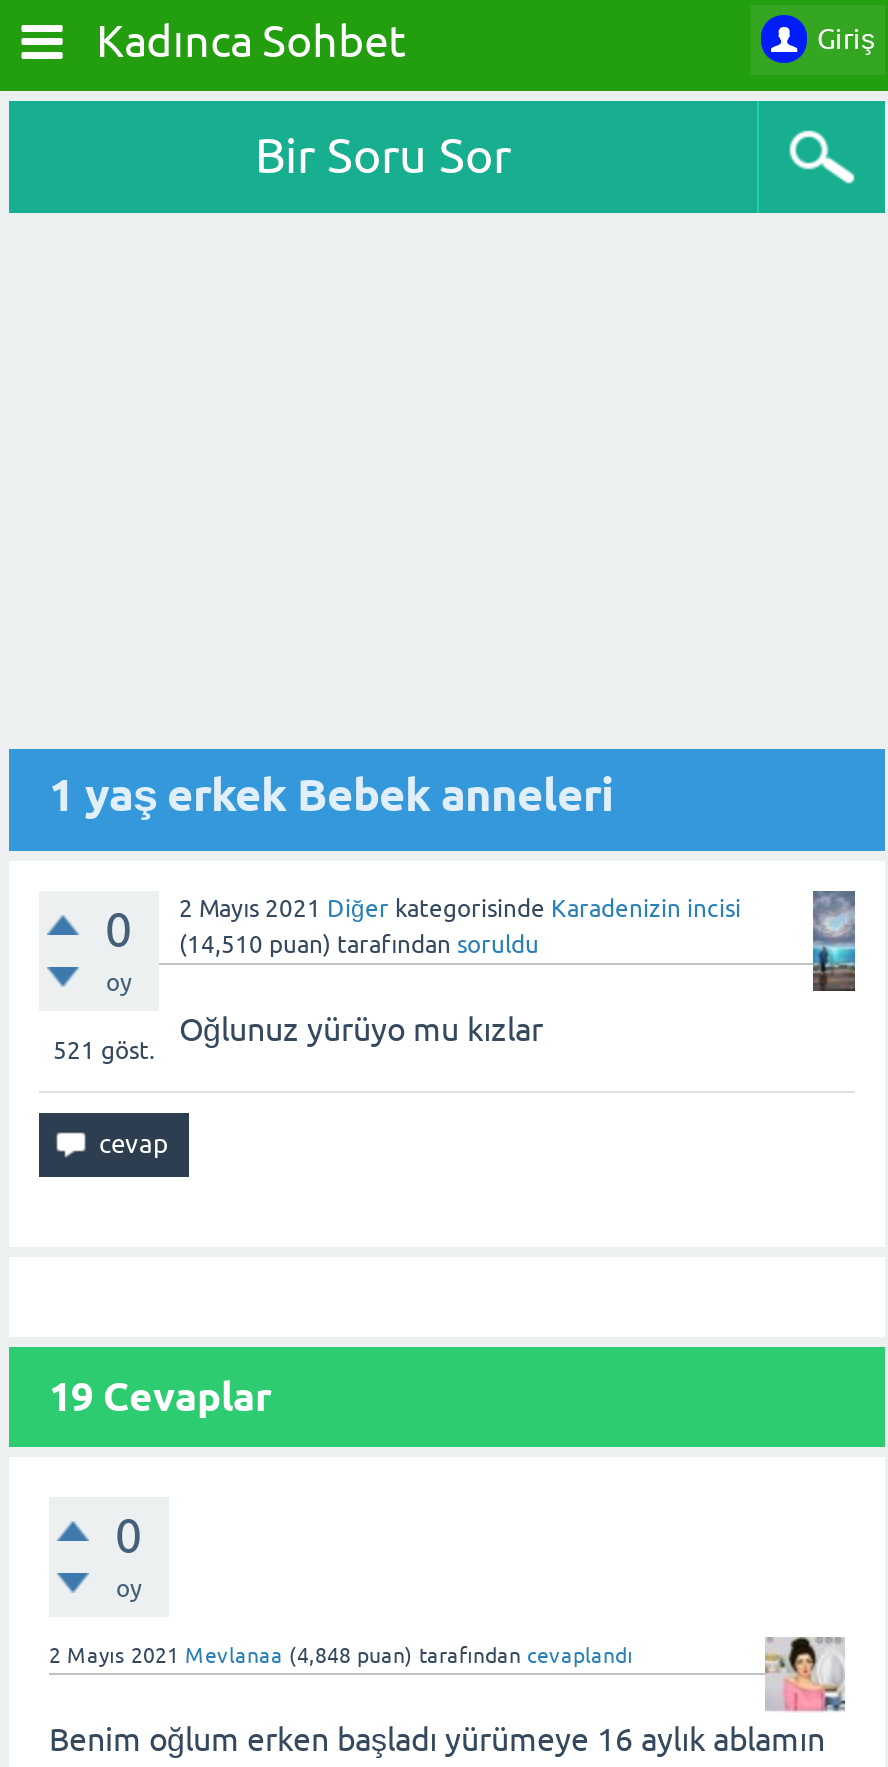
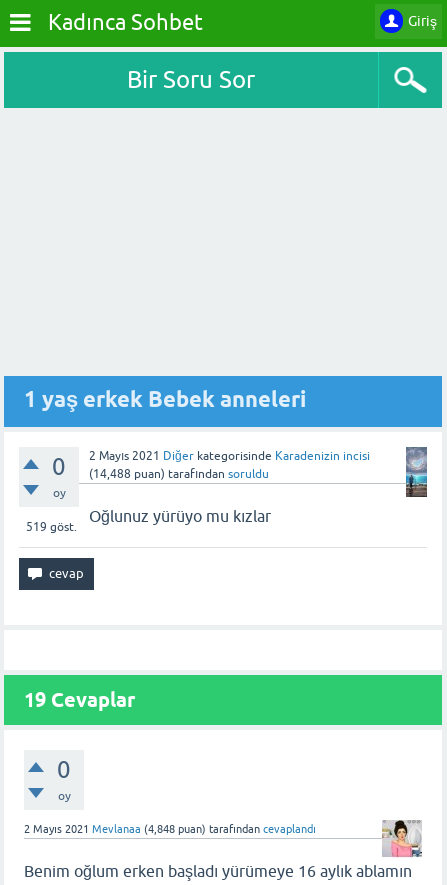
- (14,510 puan) tarafından soruldu
+ (14,488 puan) tarafından soruldu

- 521 göst.
+ 519 göst.
